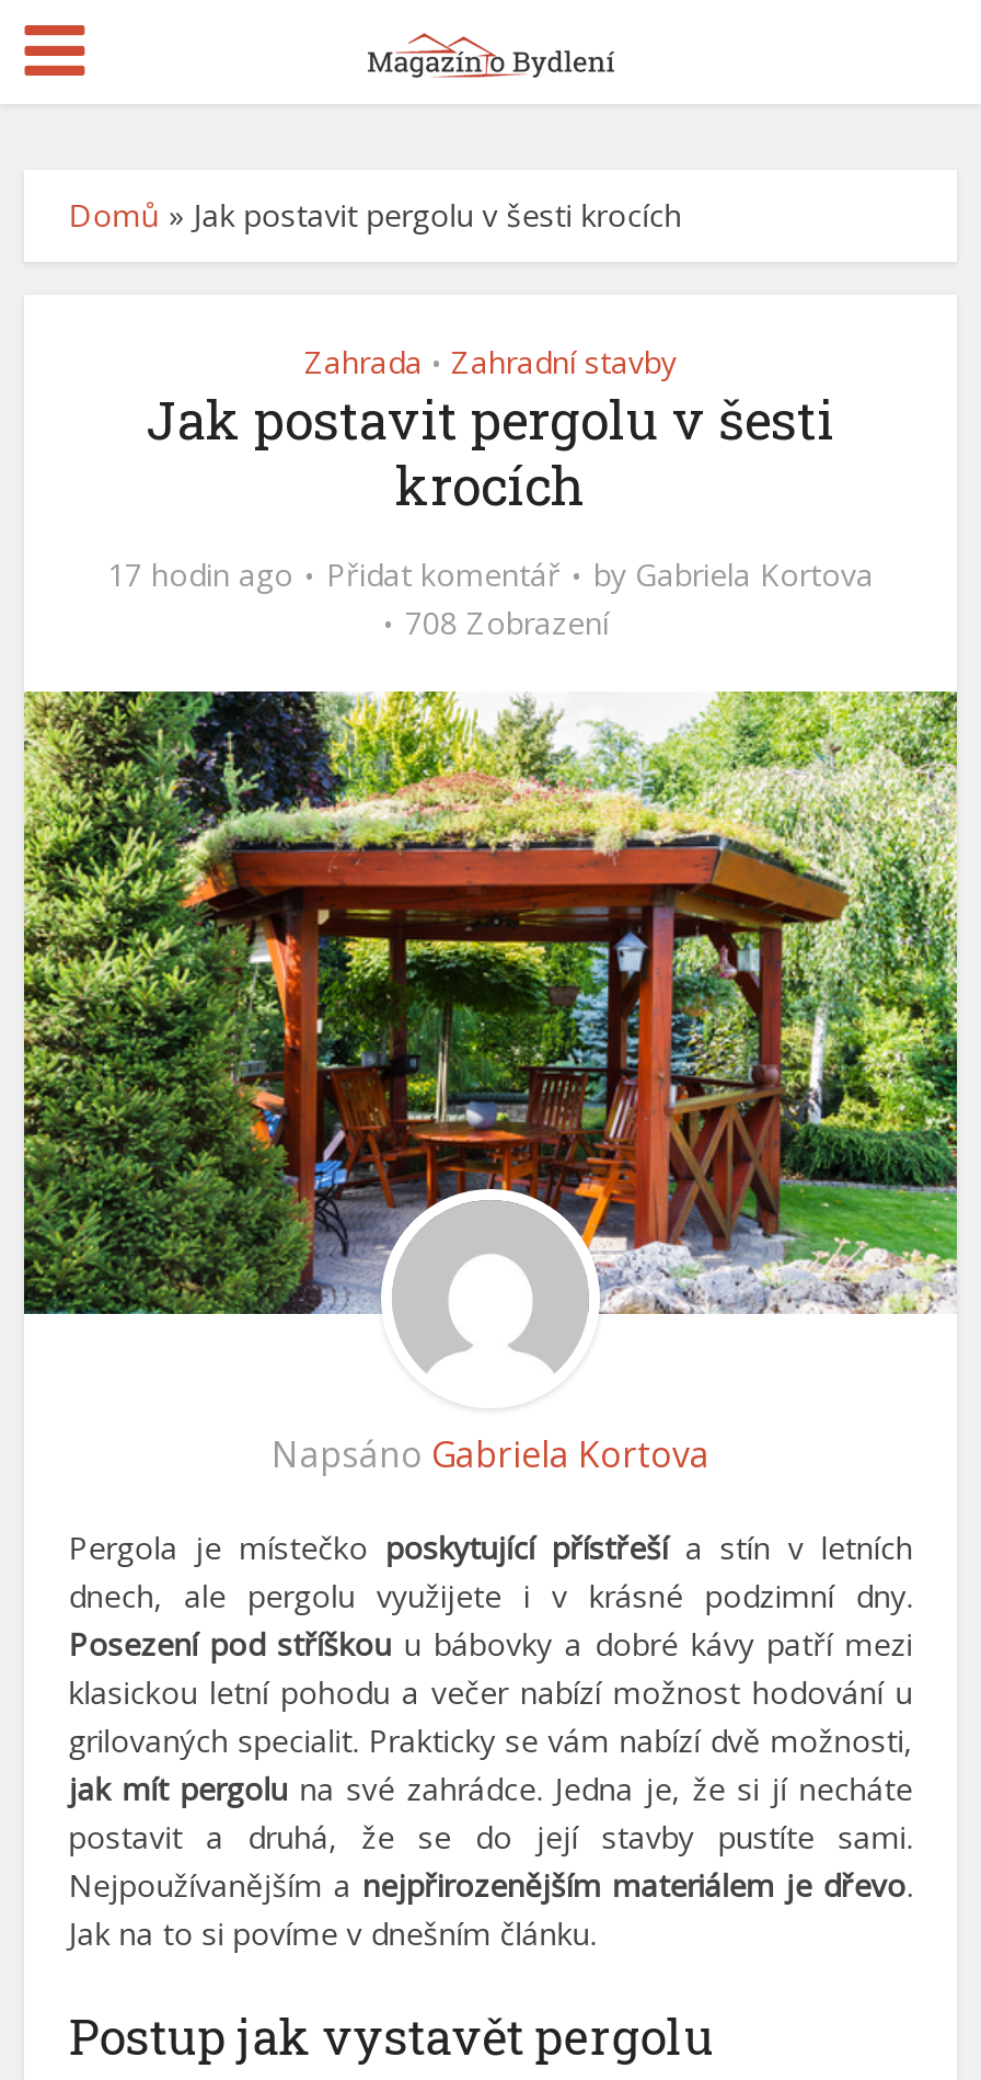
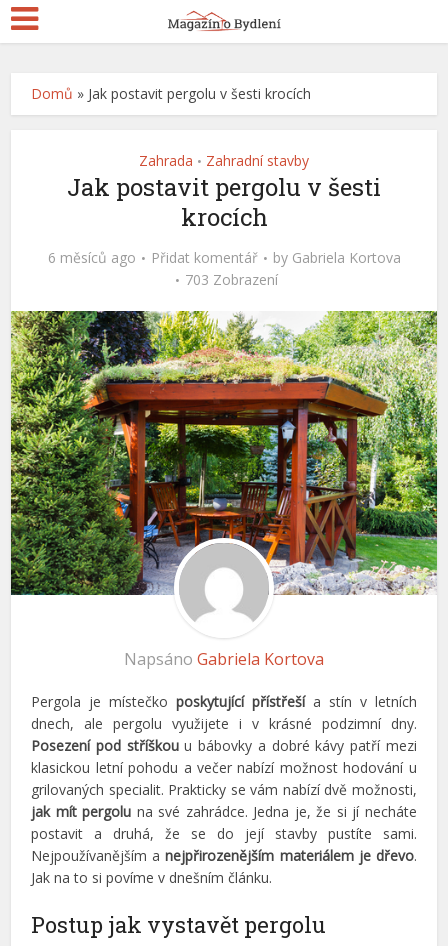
- 17 hodin ago Přidat komentář by Gabriela Kortova
+ 6 měsíců ago Přidat komentář by Gabriela Kortova

- 708 Zobrazení
+ 703 Zobrazení
